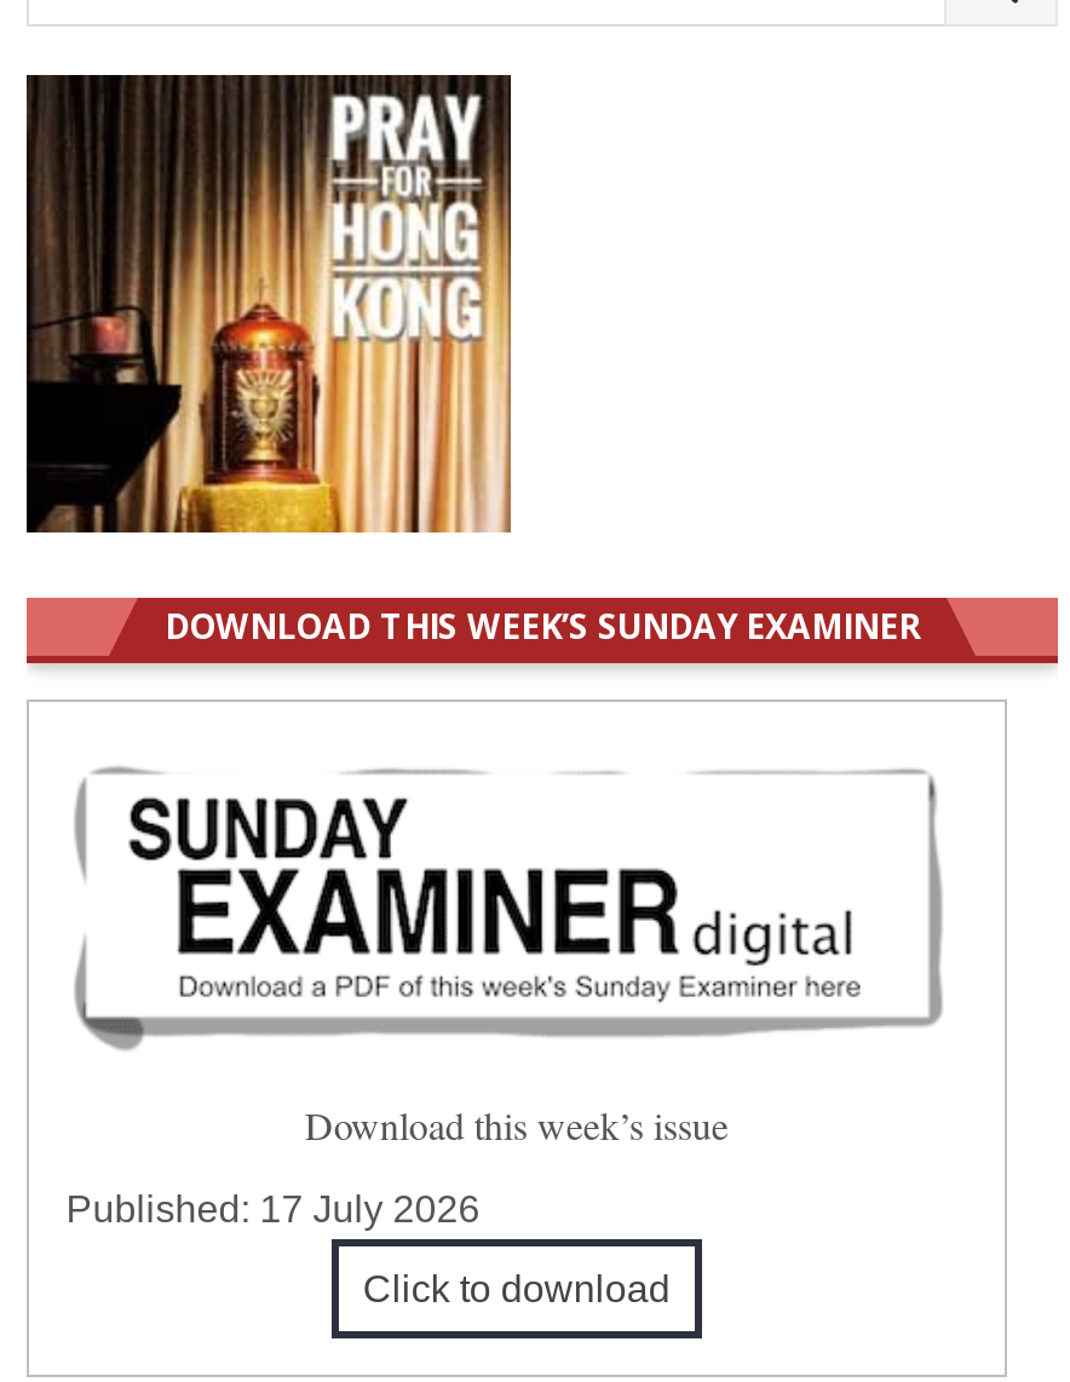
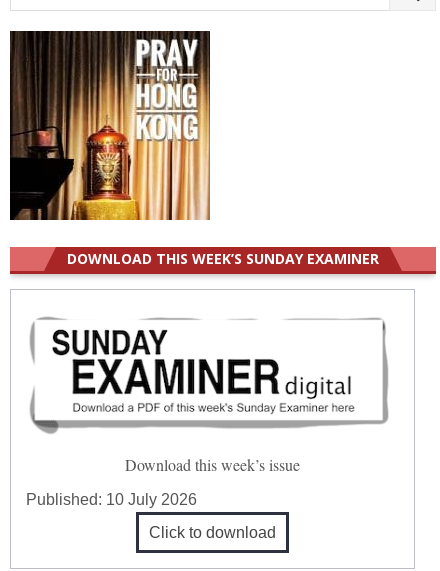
- Published: 17 July 2026
+ Published: 10 July 2026
